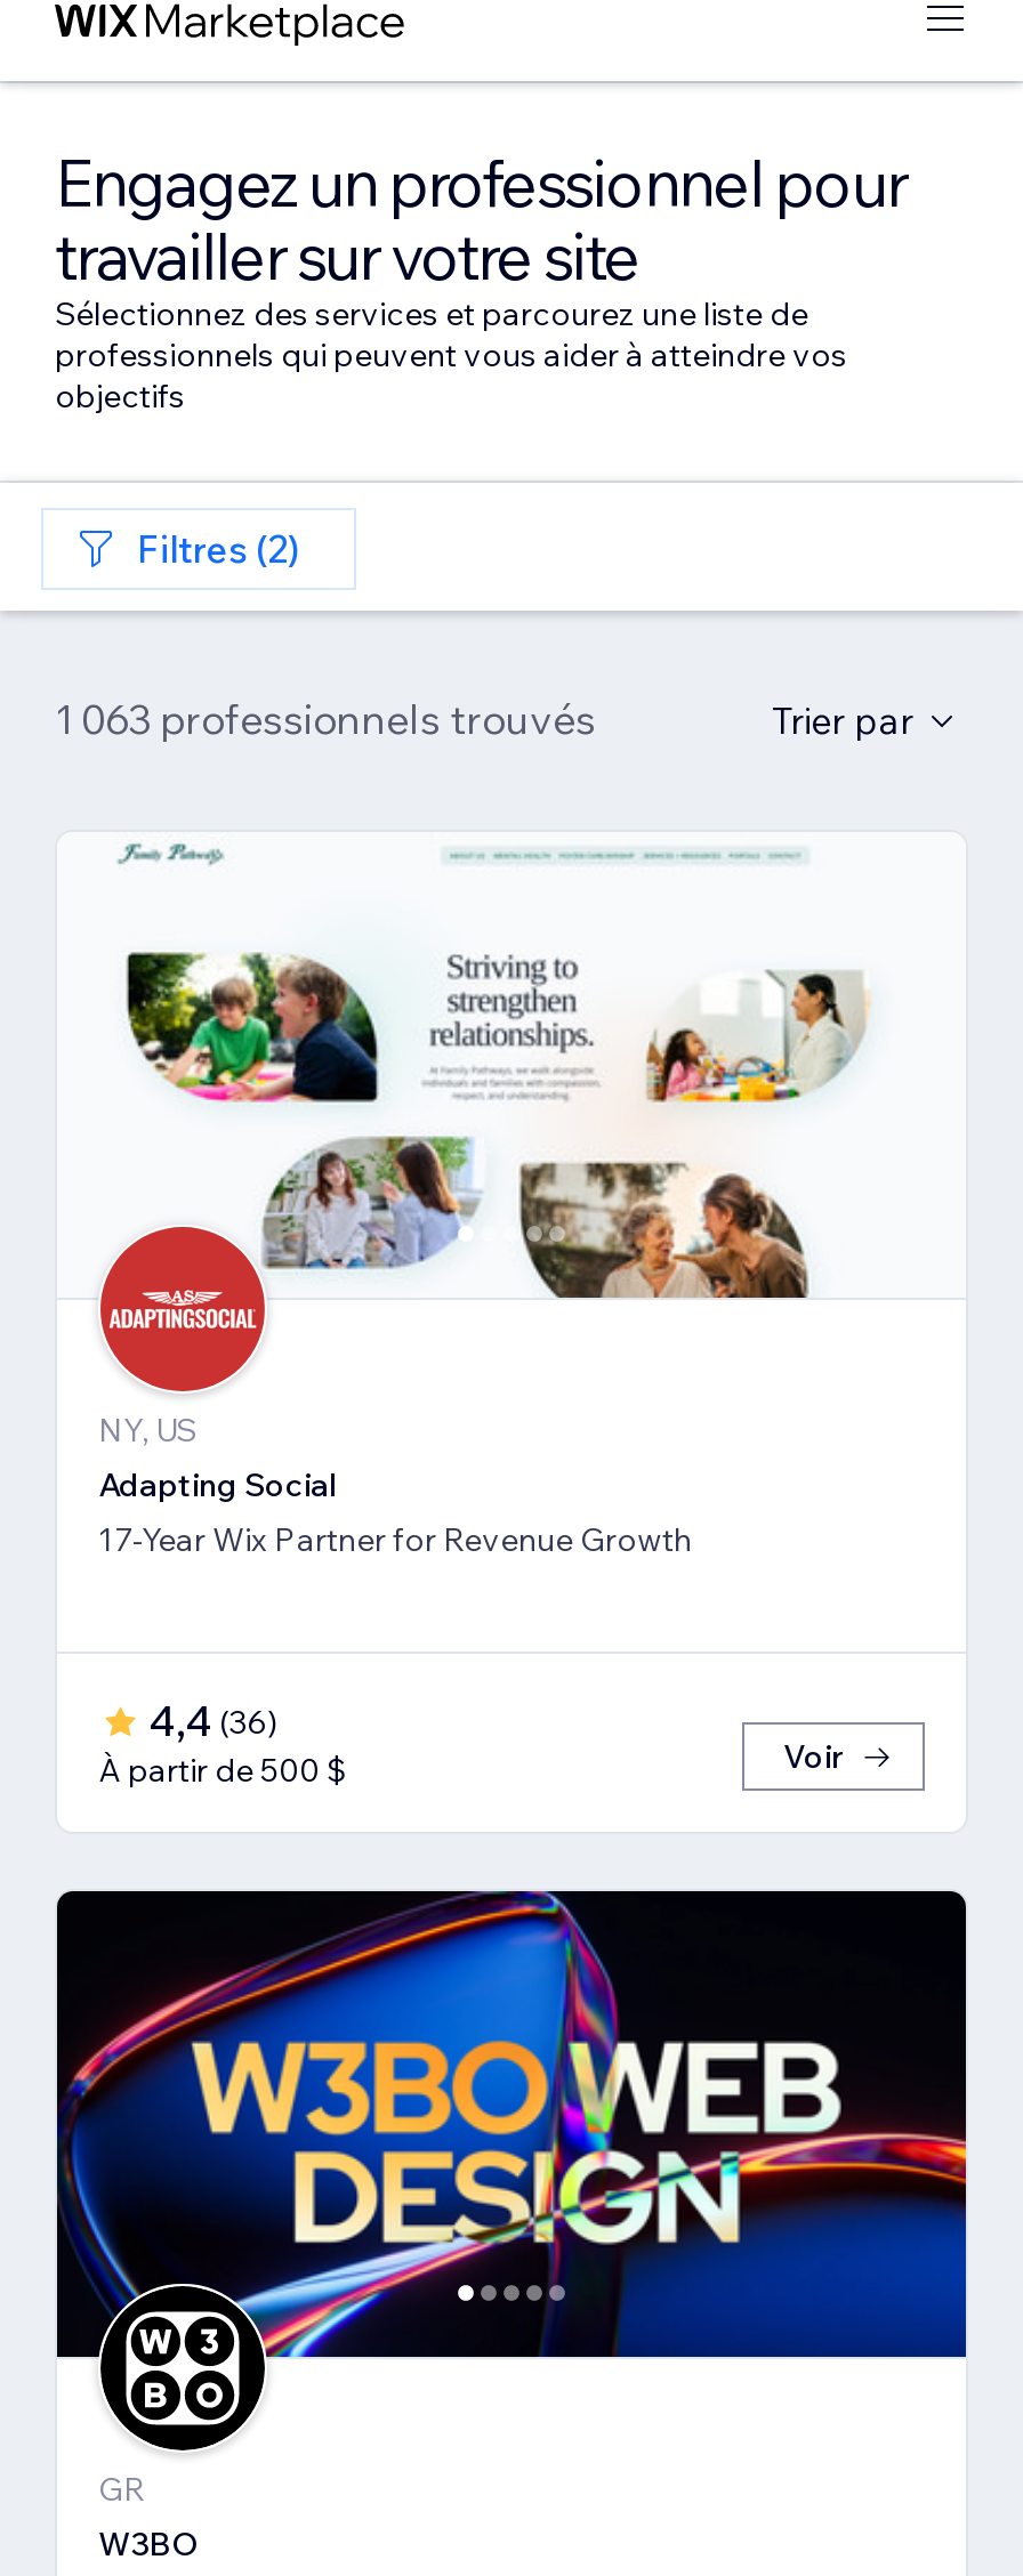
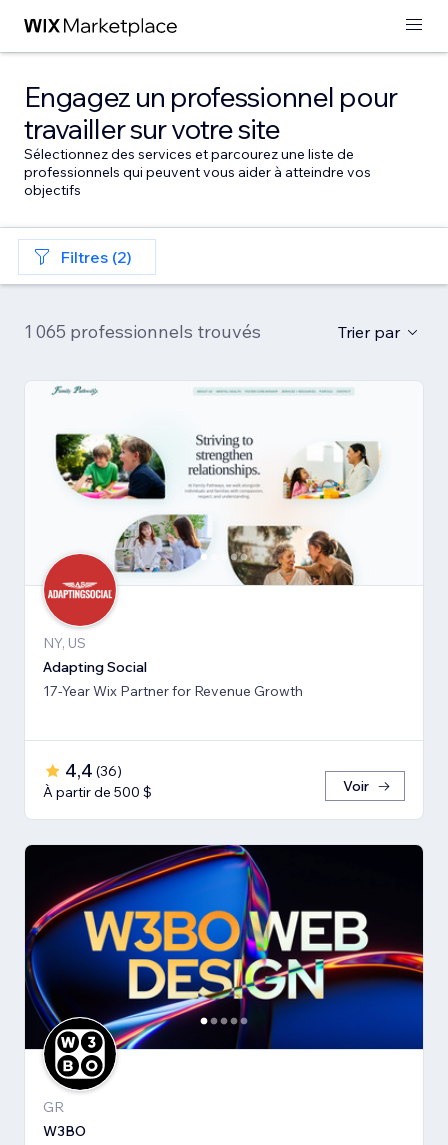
- 1 063 professionnels trouvés
+ 1 065 professionnels trouvés
